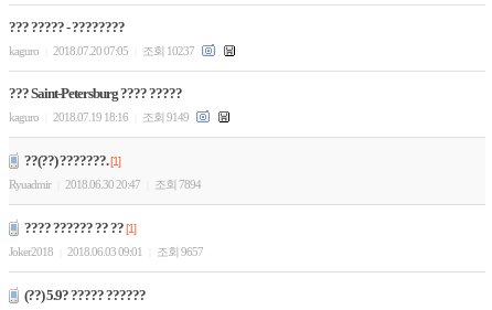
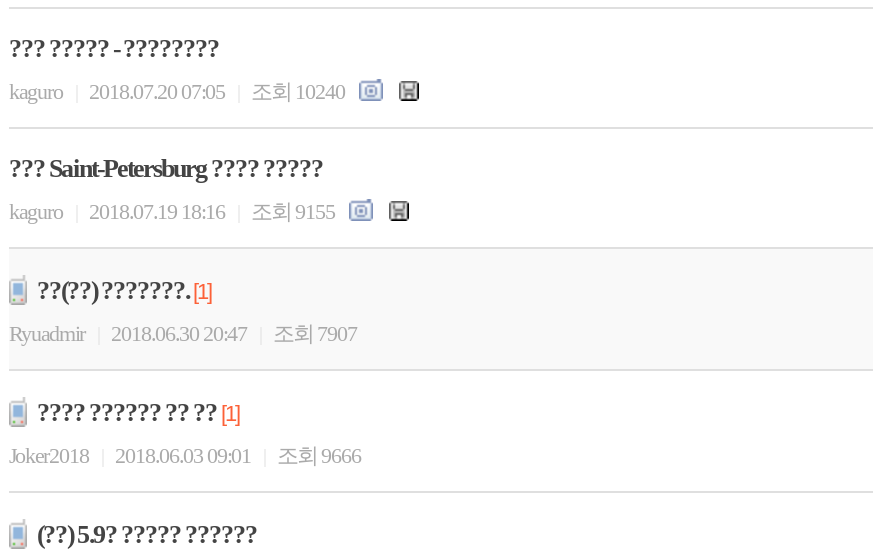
- kaguro 2018.07.20 07:05 조회 10237
+ kaguro 2018.07.20 07:05 조회 10240

- kaguro 2018.07.19 18:16 조회 9149
+ kaguro 2018.07.19 18:16 조회 9155

- Ryuadmir 2018.06.30 20:47 조회 7894
+ Ryuadmir 2018.06.30 20:47 조회 7907

- Joker2018 2018.06.03 09:01 조회 9657
+ Joker2018 2018.06.03 09:01 조회 9666
